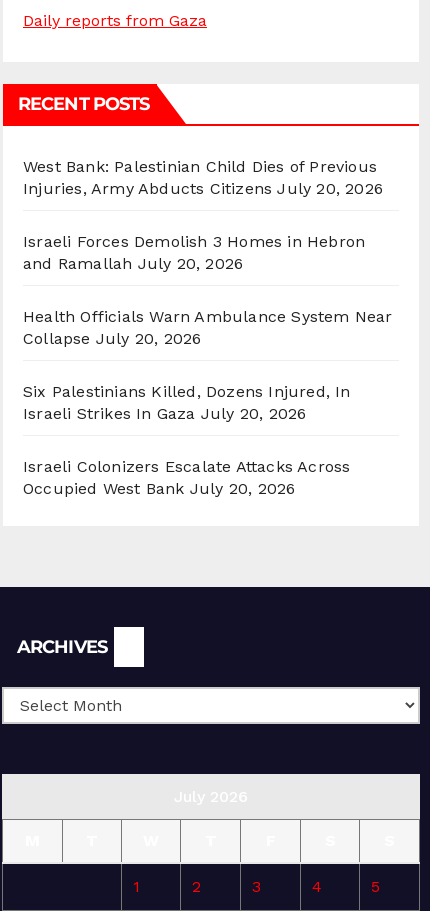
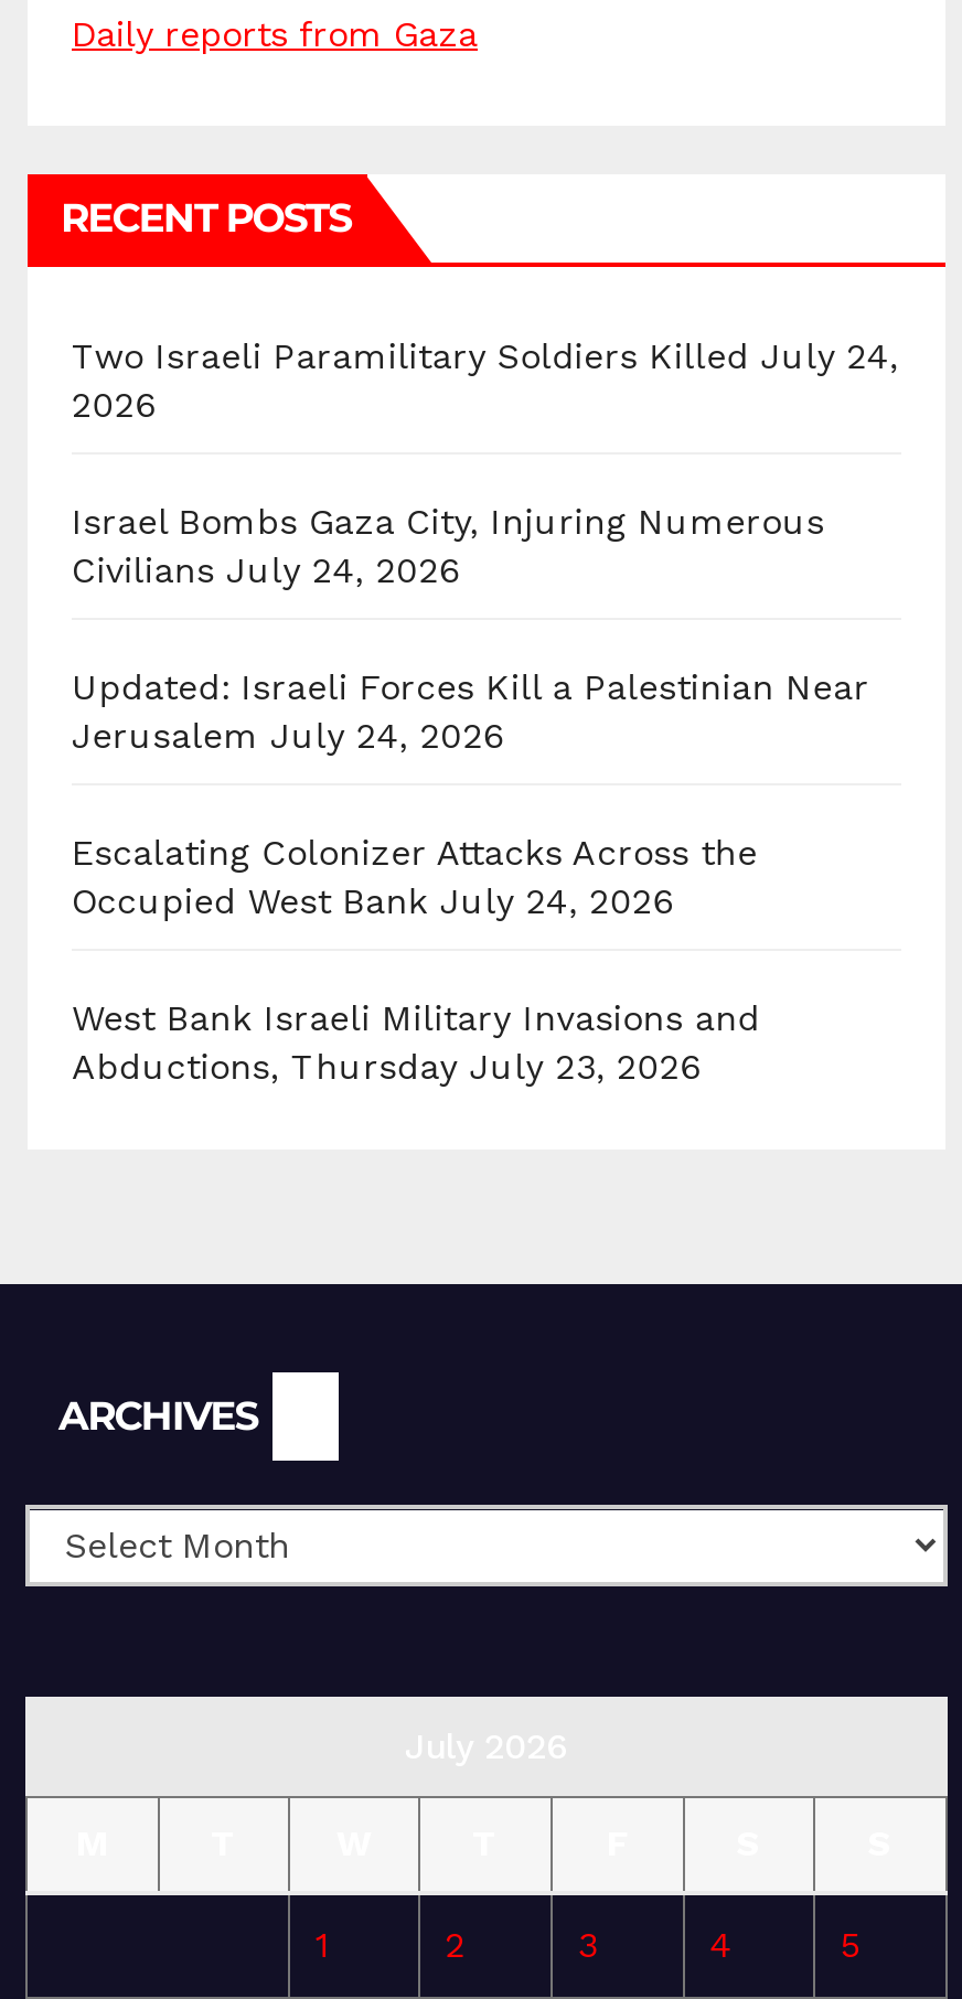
- West Bank: Palestinian Child Dies of Previous
- Injuries, Army Abducts Citizens July 20, 2026
+ Two Israeli Paramilitary Soldiers Killed July 24,
+ 2026

- Israeli Forces Demolish 3 Homes in Hebron
- and Ramallah July 20, 2026
+ Israel Bombs Gaza City, Injuring Numerous
+ Civilians July 24, 2026

- Health Officials Warn Ambulance System Near
- Collapse July 20, 2026
+ Updated: Israeli Forces Kill a Palestinian Near
+ Jerusalem July 24, 2026

- Six Palestinians Killed, Dozens Injured, In
- Israeli Strikes In Gaza July 20, 2026
+ Escalating Colonizer Attacks Across the
+ Occupied West Bank July 24, 2026

- Israeli Colonizers Escalate Attacks Across
- Occupied West Bank July 20, 2026
+ West Bank Israeli Military Invasions and
+ Abductions, Thursday July 23, 2026
